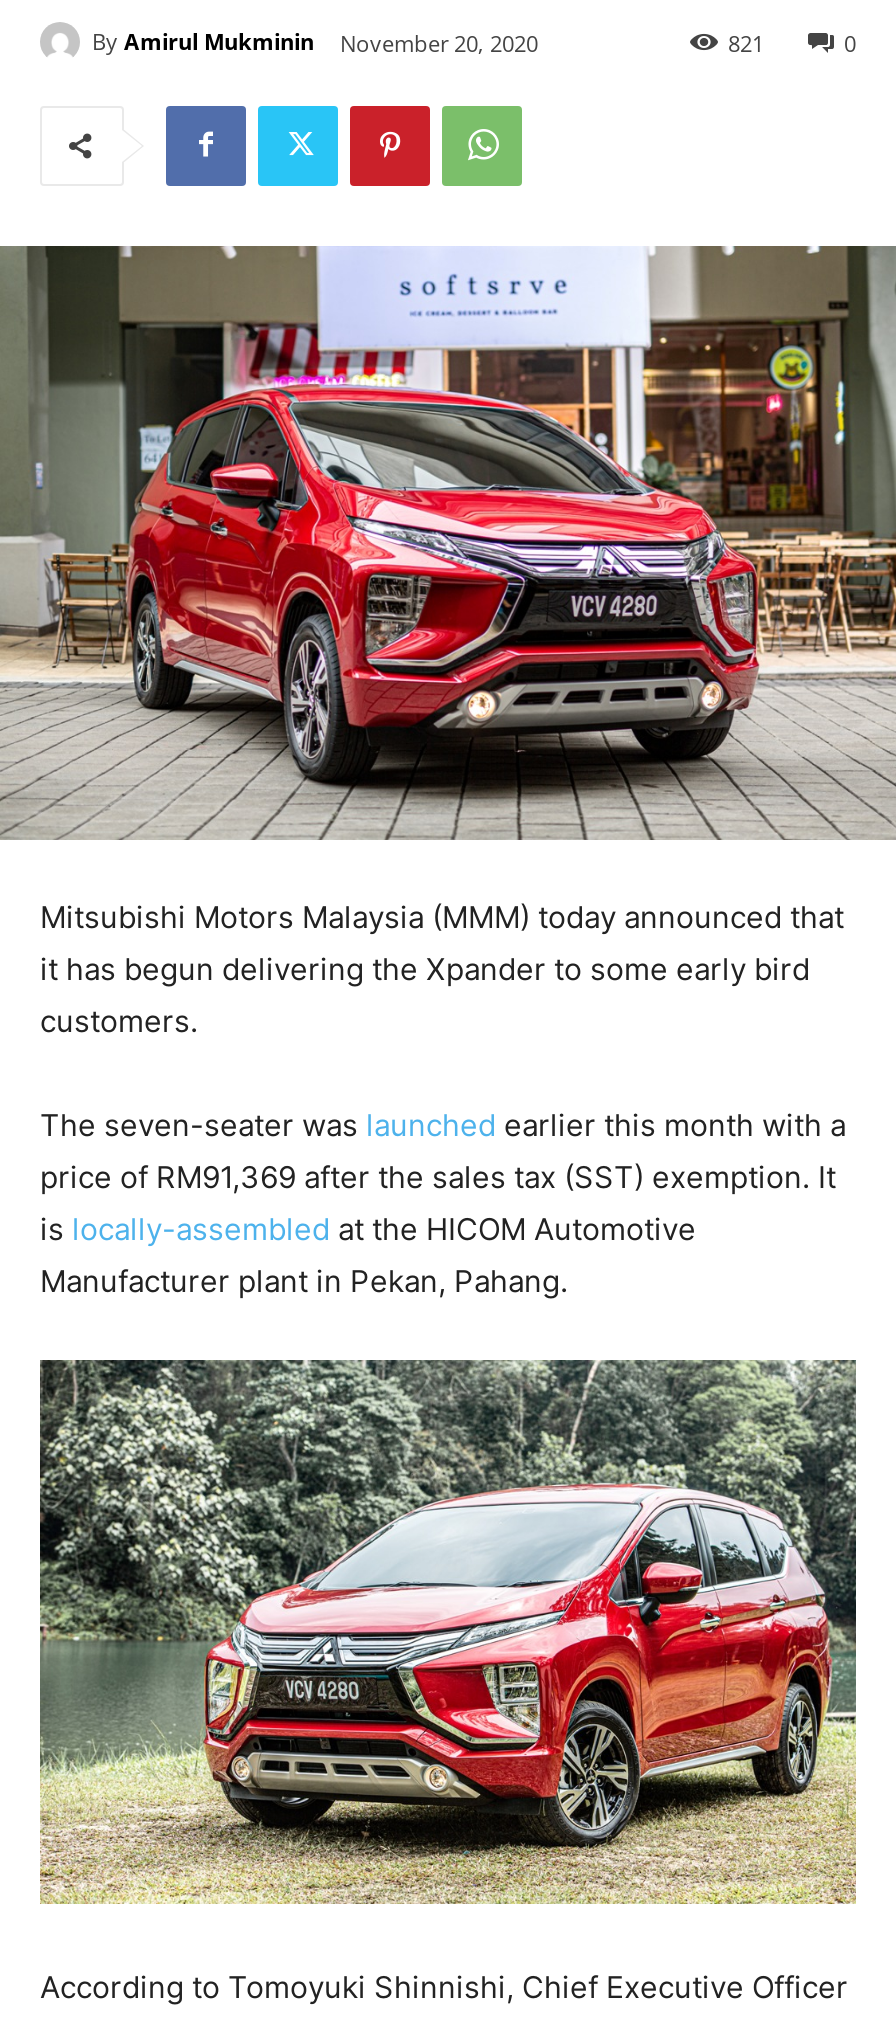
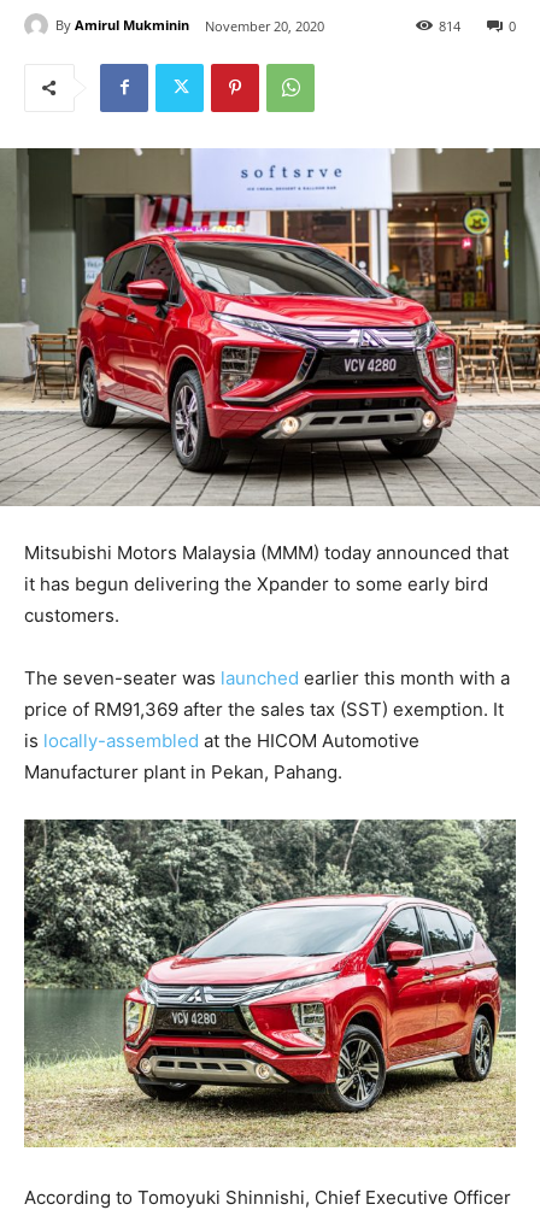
- 821
+ 814
